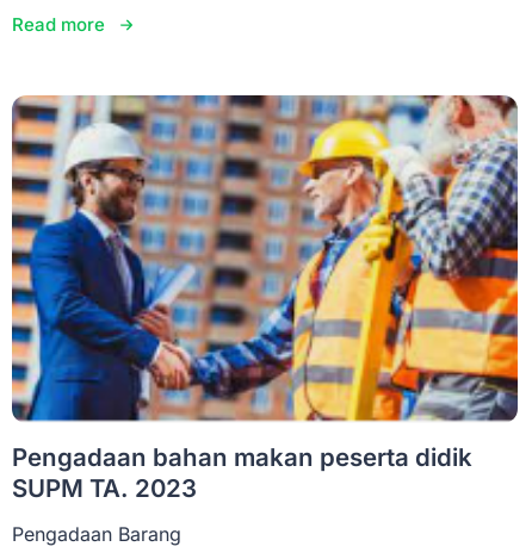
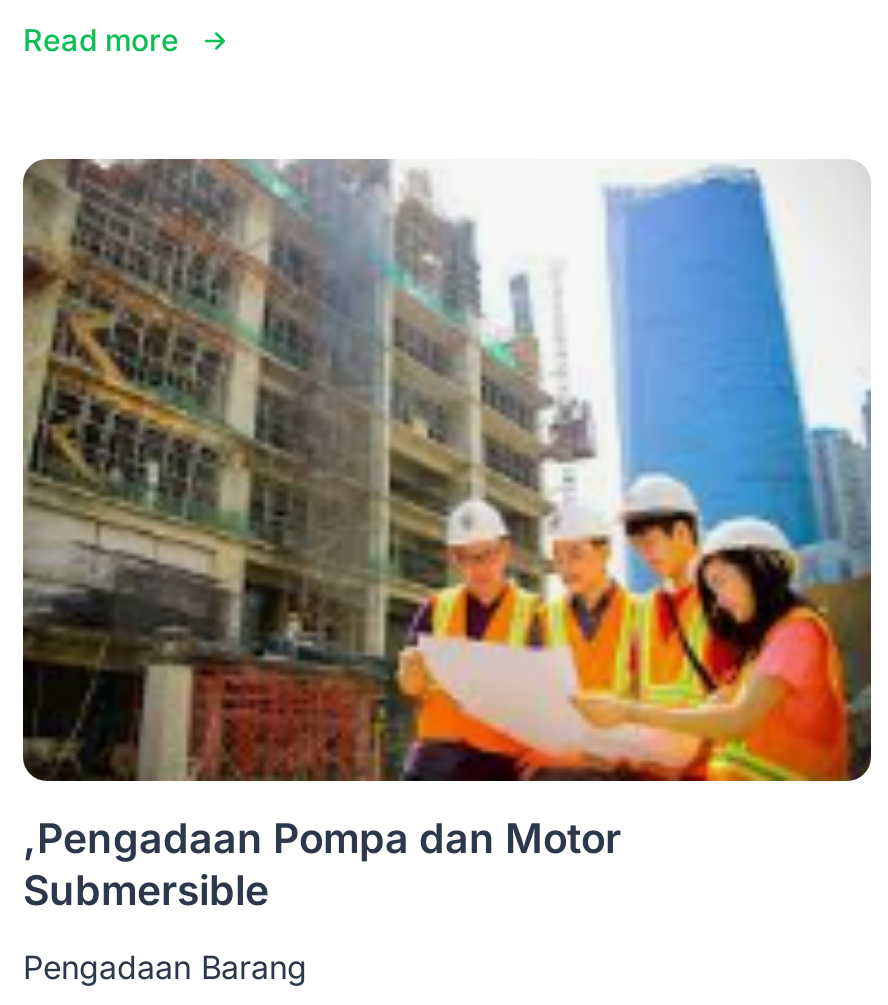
- [image]
- Pengadaan bahan makan peserta didik
- SUPM TA. 2023
+ [image]
+ ,Pengadaan Pompa dan Motor
+ Submersible
